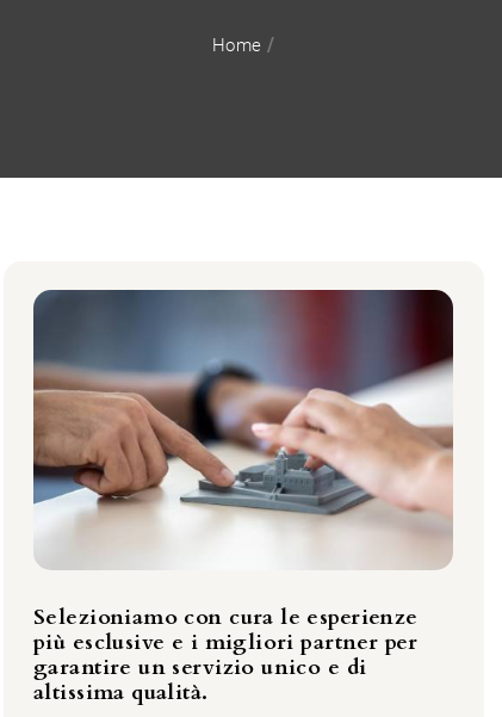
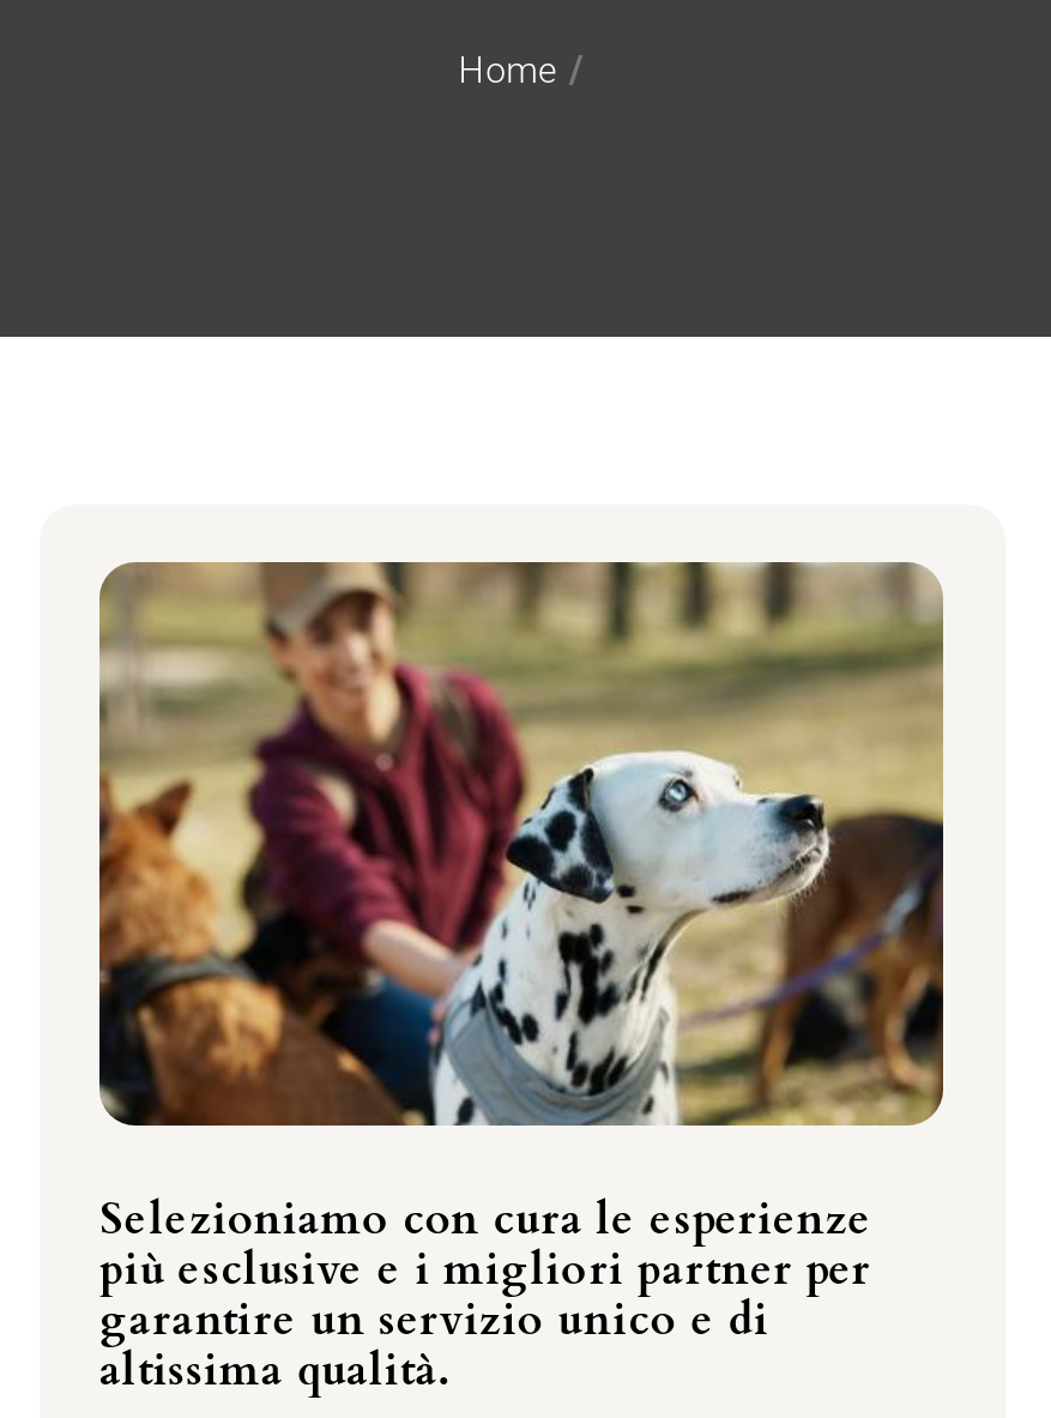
- [image]
+ [image]
